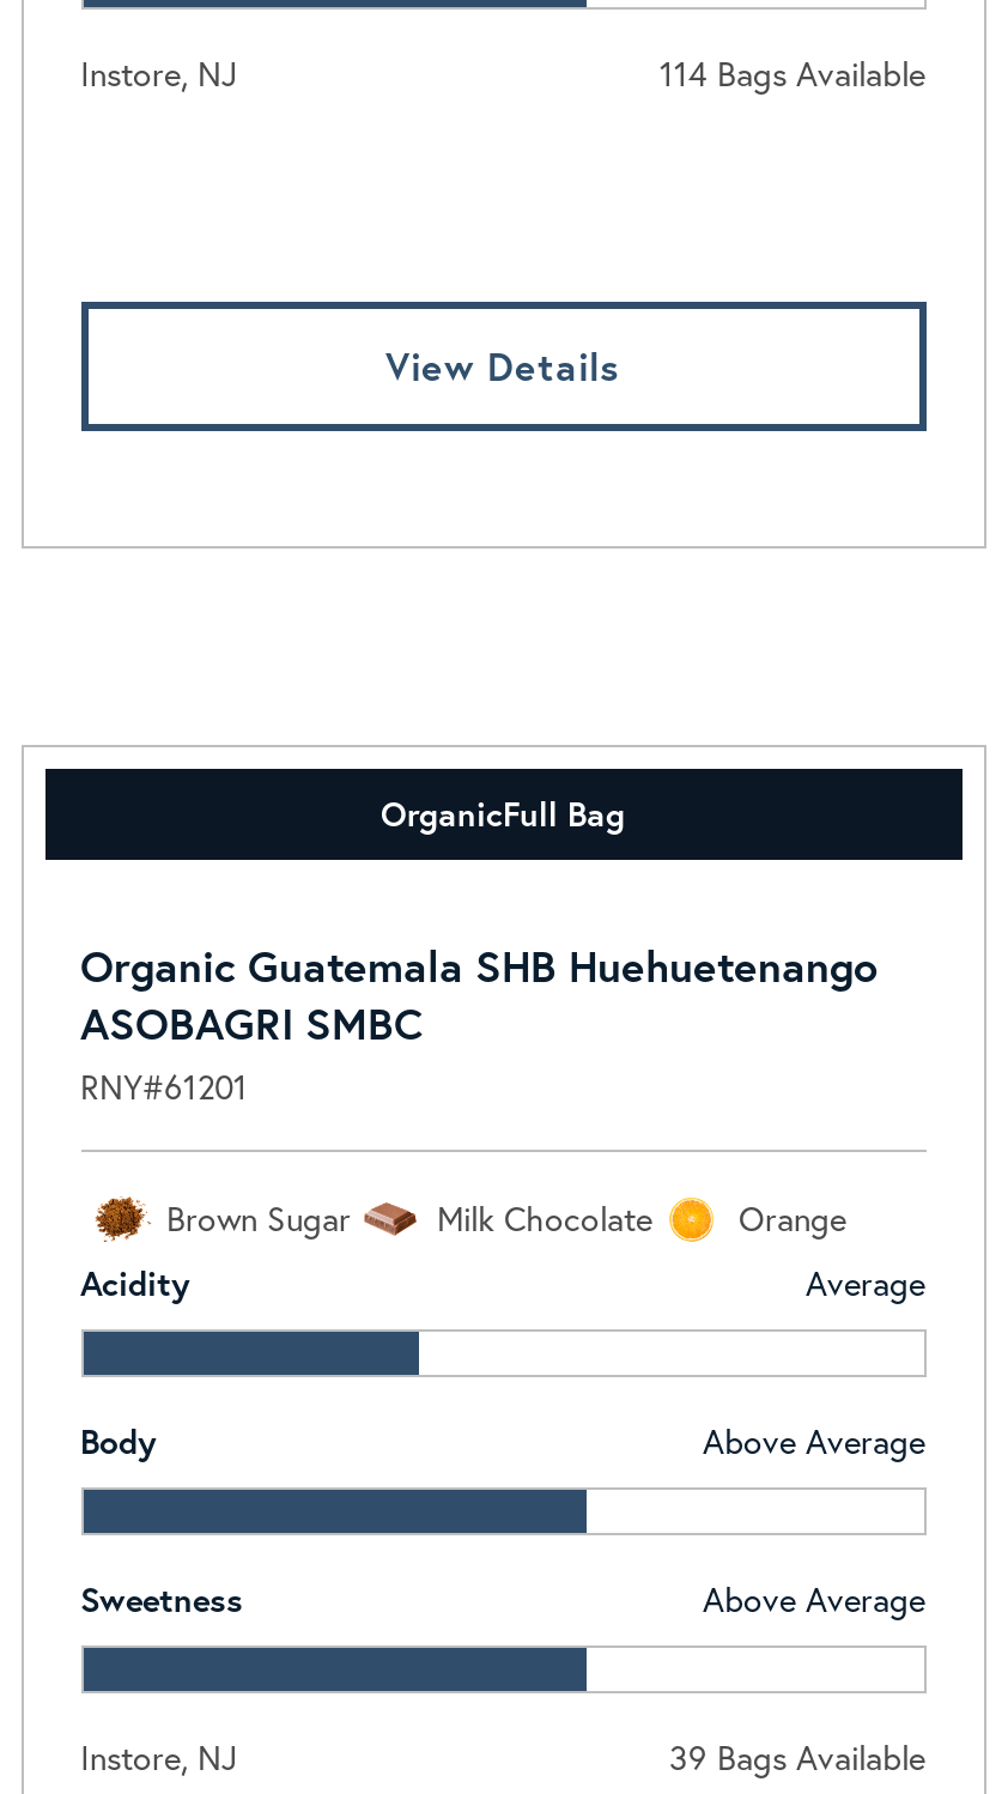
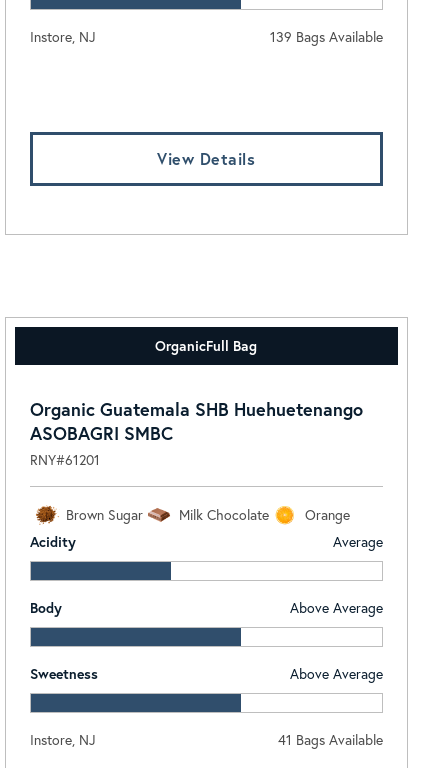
- 114 Bags Available
+ 139 Bags Available

- 39 Bags Available
+ 41 Bags Available
